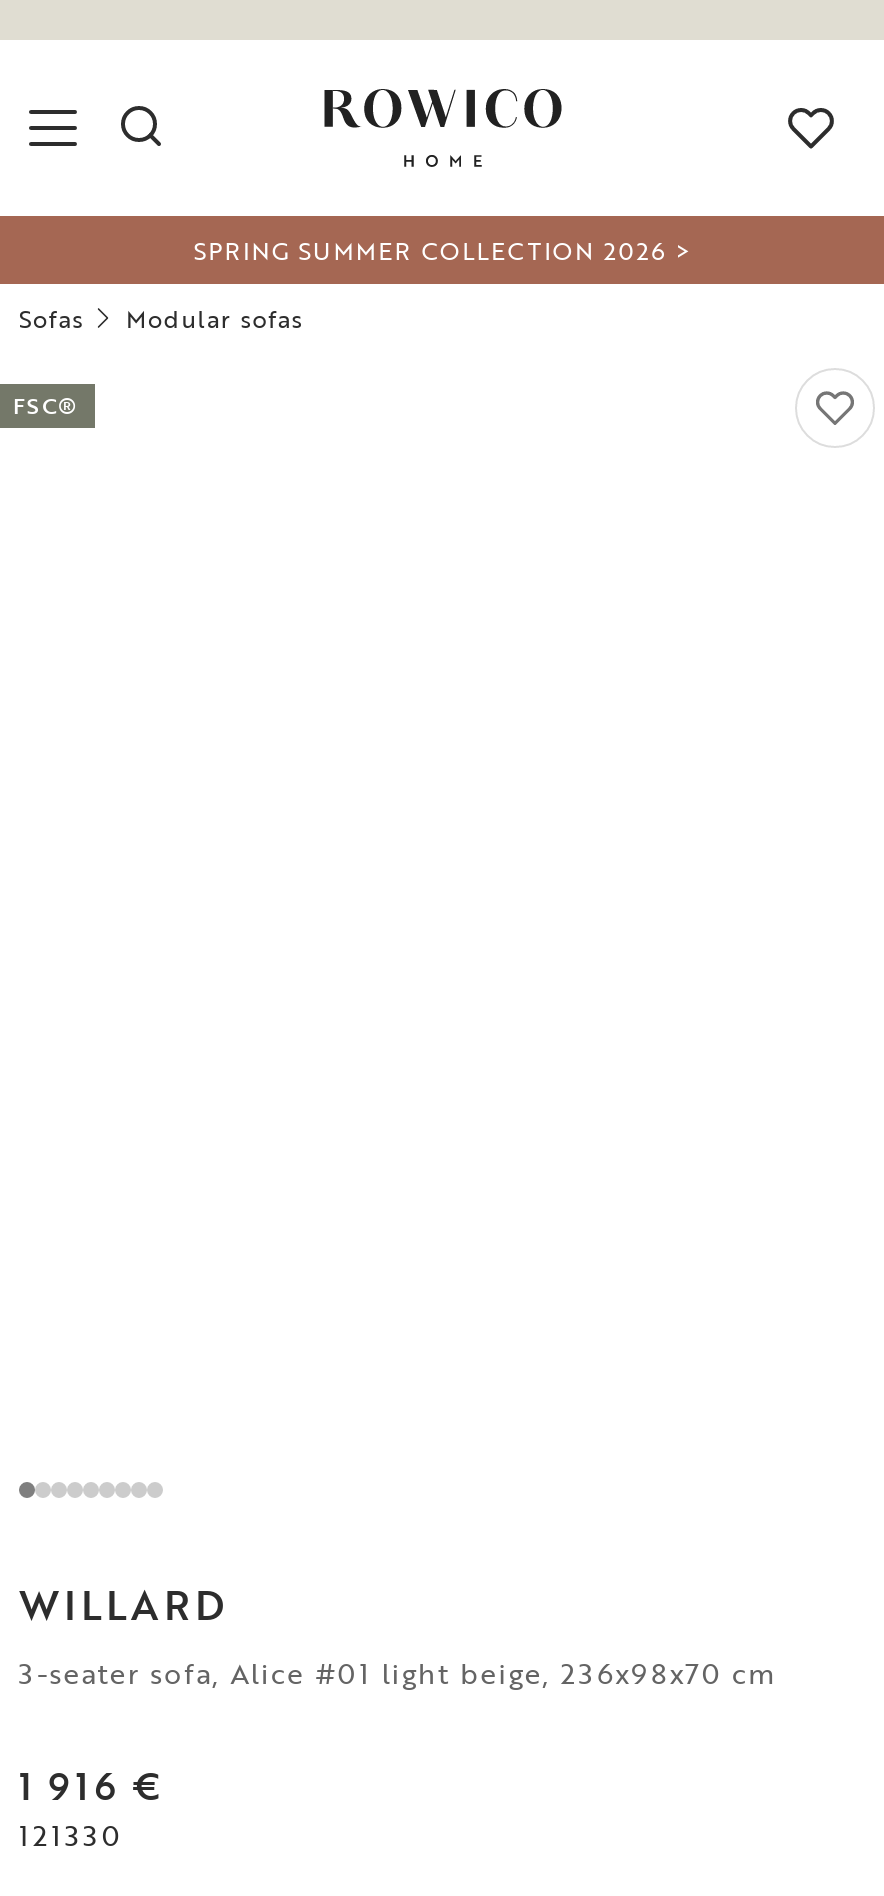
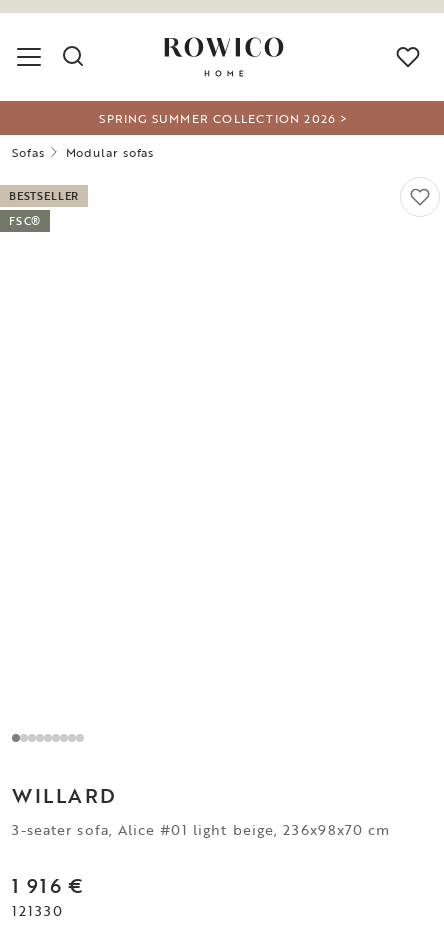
+ BESTSELLER

moved down: FSC®
